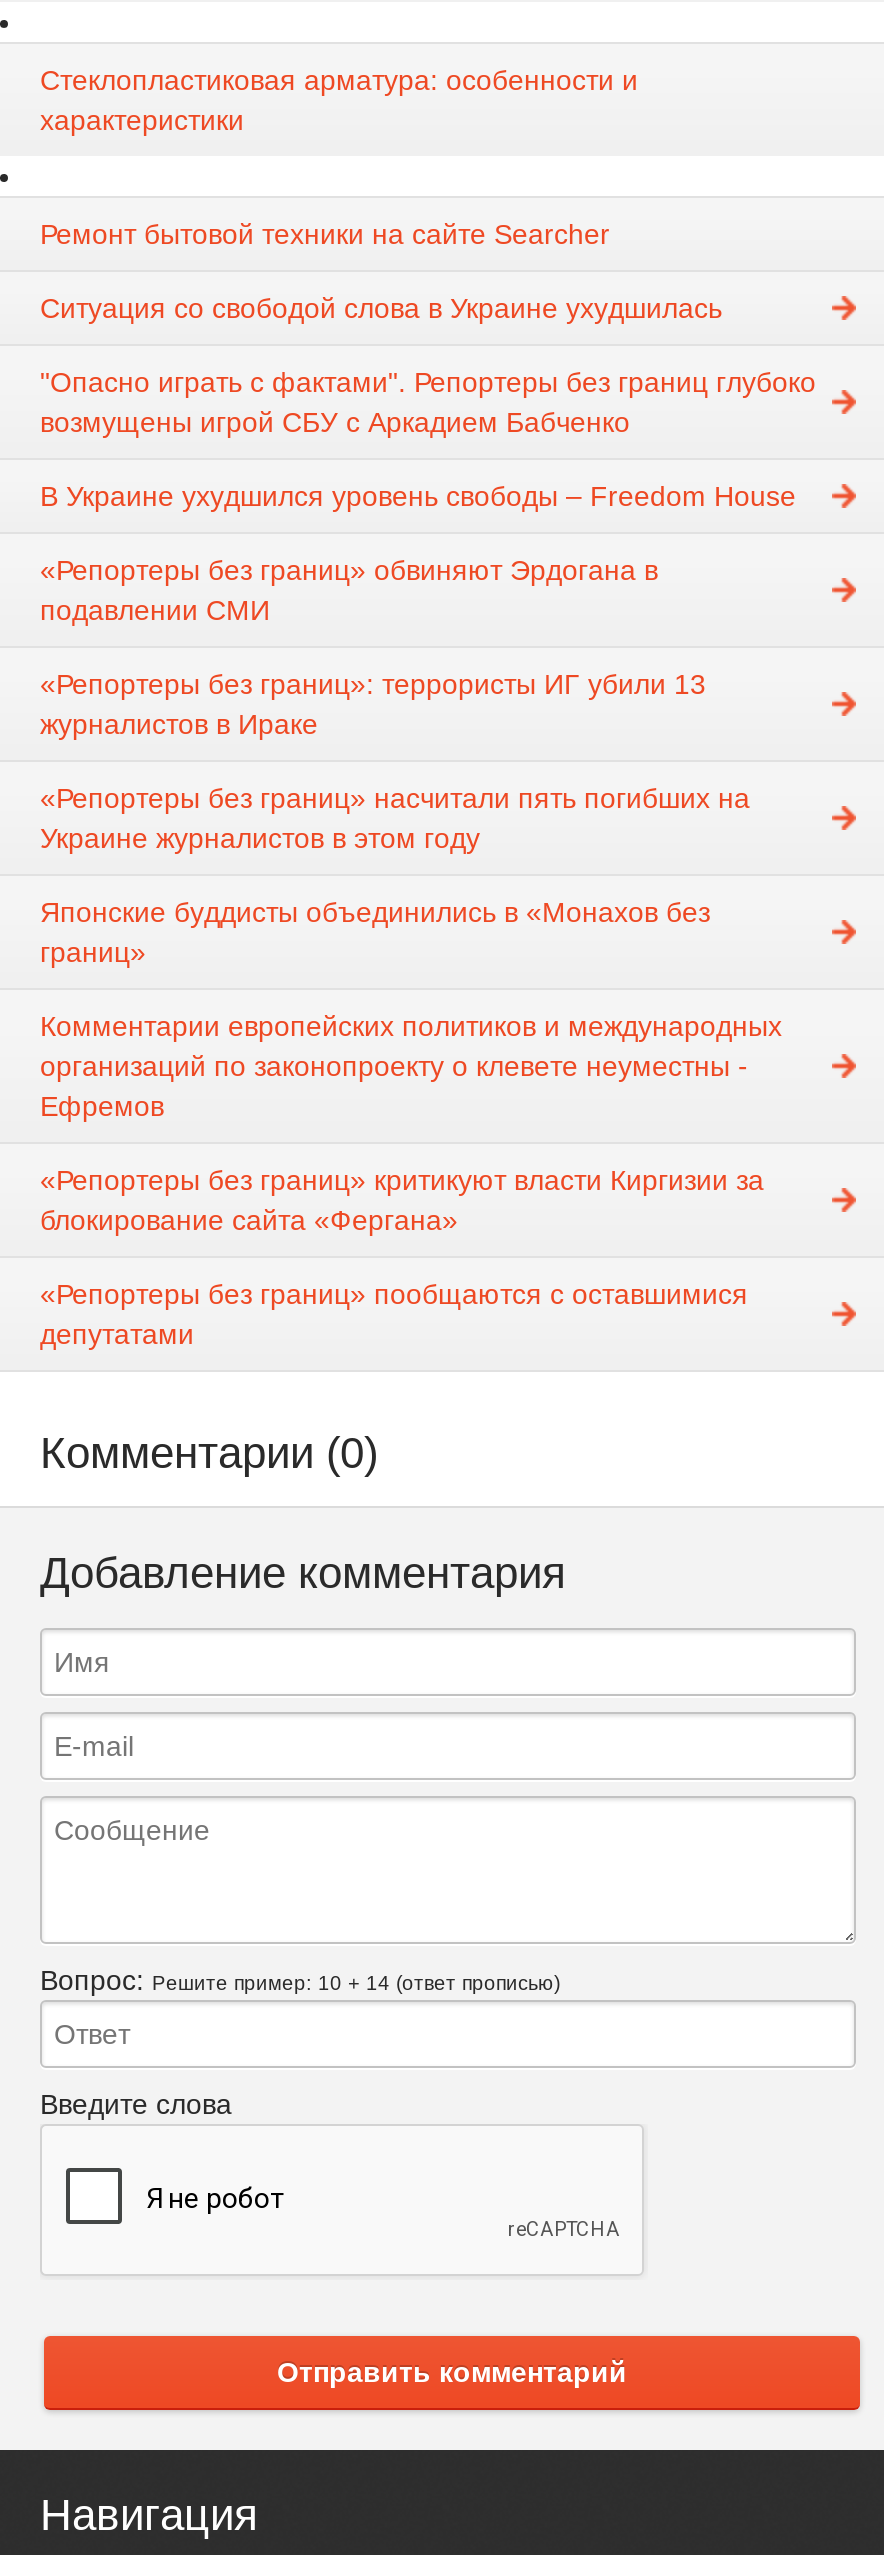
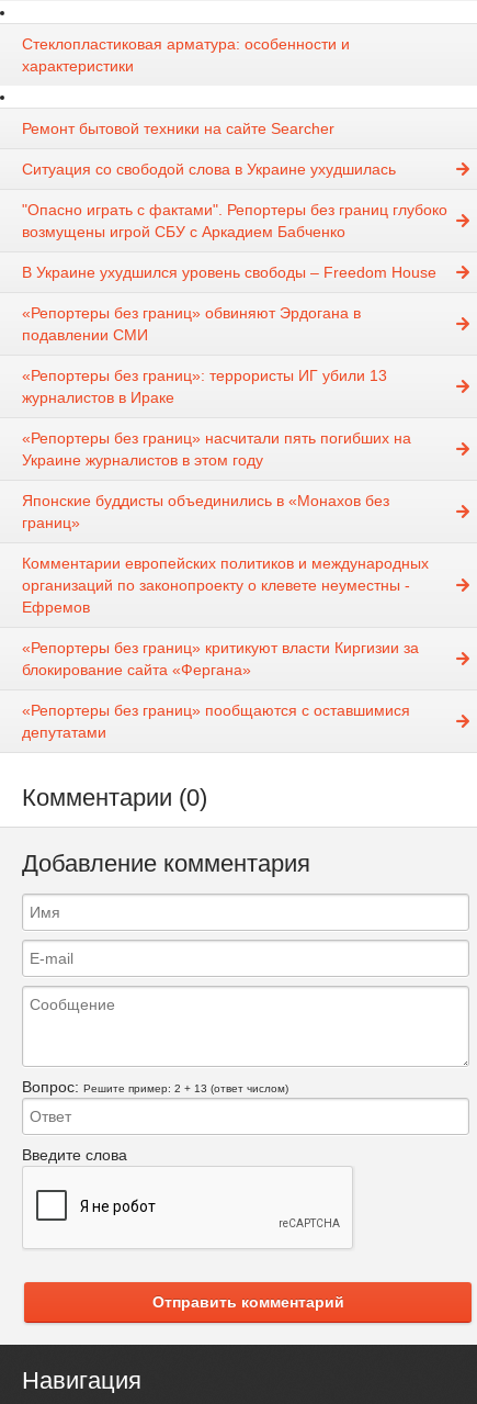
- Вопрос: Решите пример: 10 + 14 (ответ прописью)
+ Вопрос: Решите пример: 2 + 13 (ответ числом)
